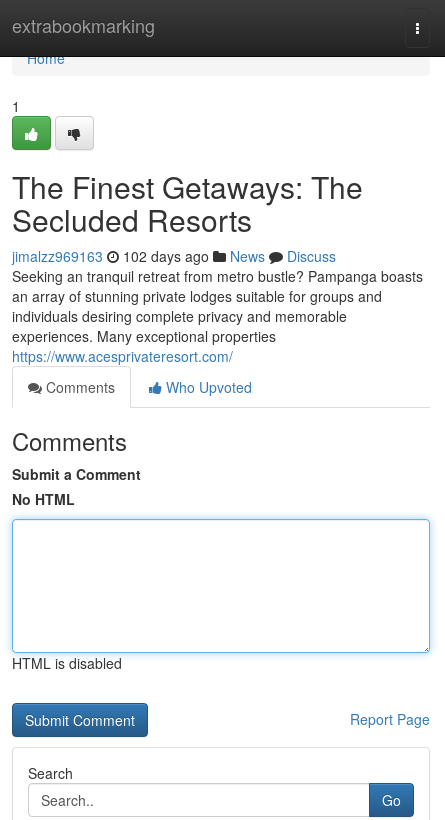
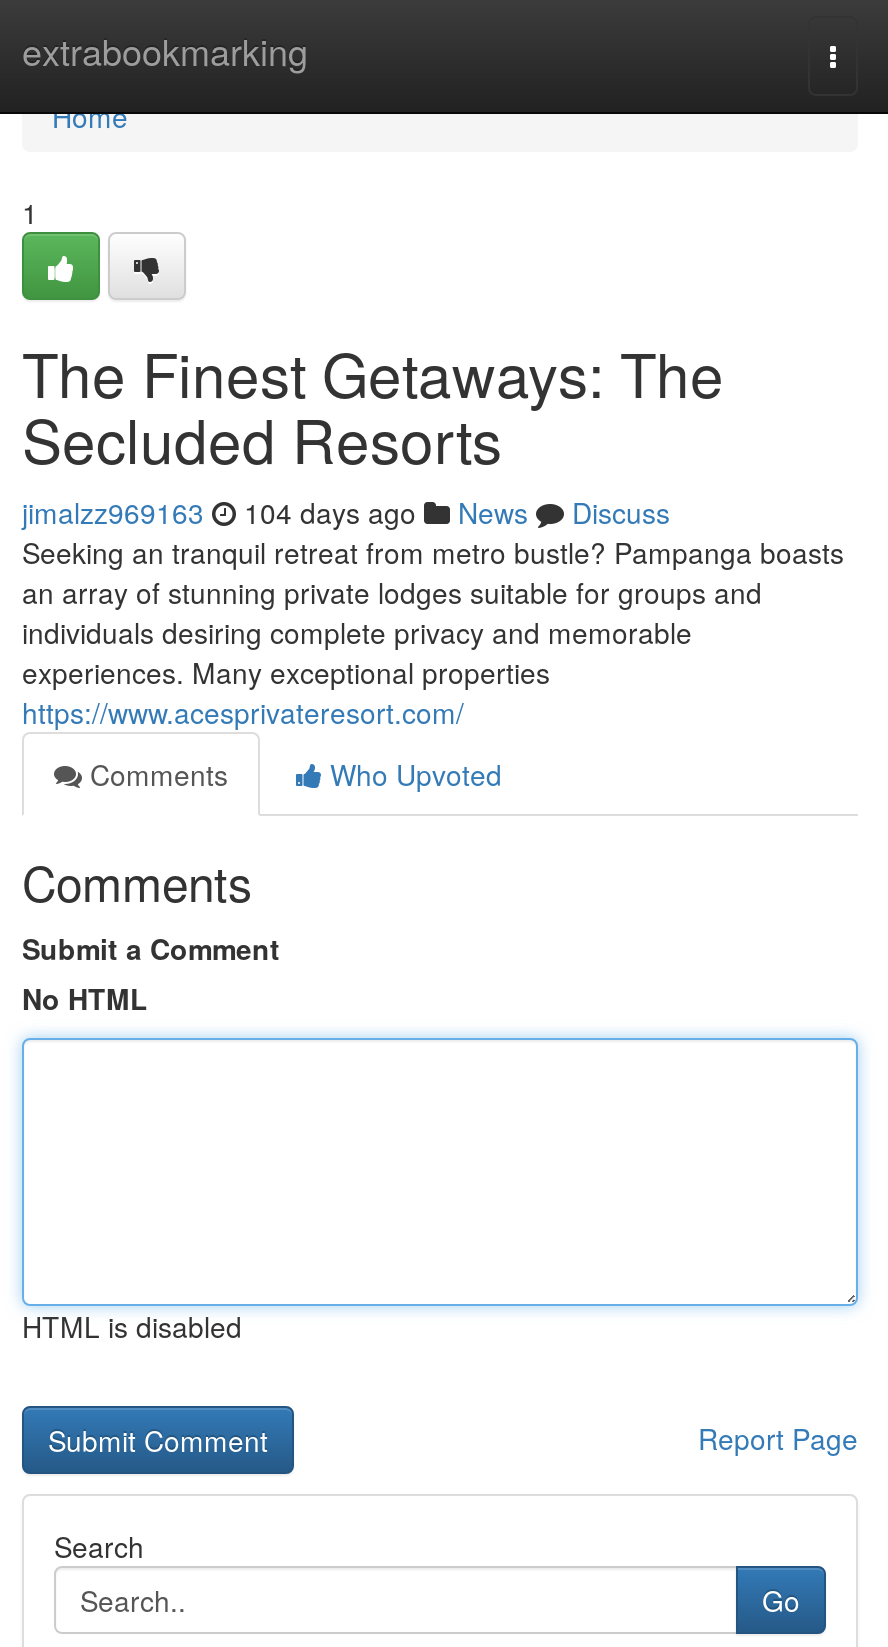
- jimalzz969163 102 days ago News Discuss
+ jimalzz969163 104 days ago News Discuss
